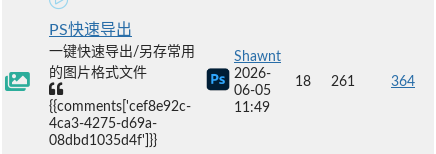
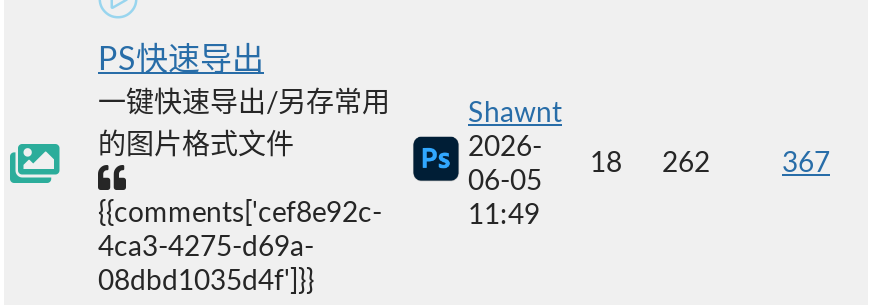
- 18 261
+ 18 262

- 364
+ 367
